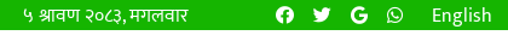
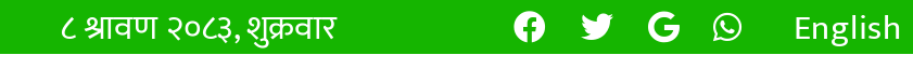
- ५ श्रावण २०८३, मगलवार
+ ८ श्रावण २०८३, शुक्रवार
